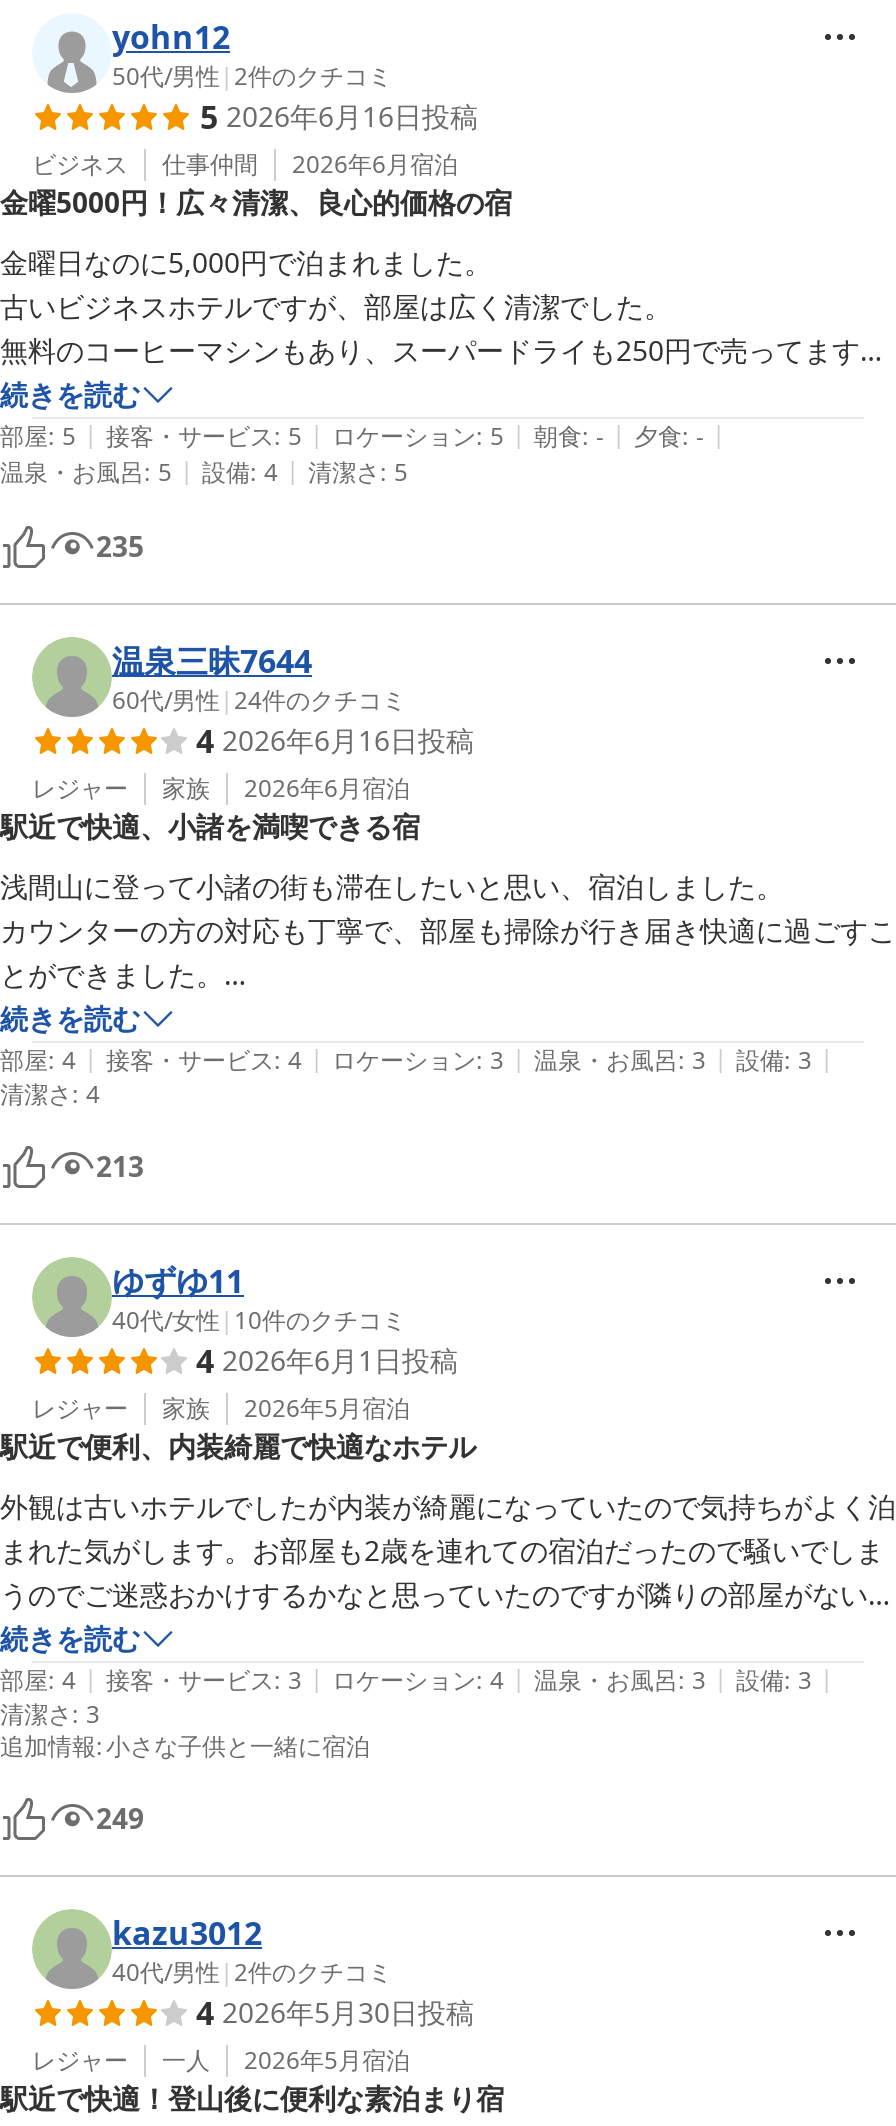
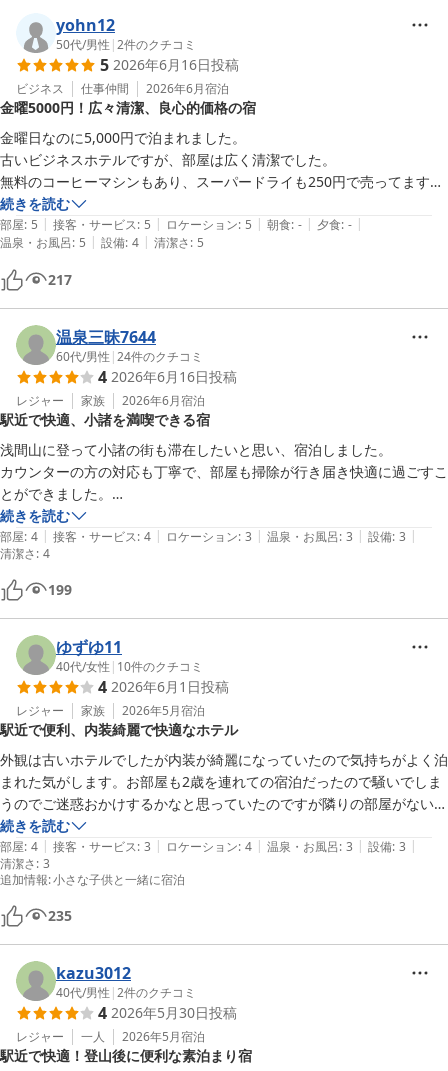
- 235
+ 217

- 213
+ 199

- 249
+ 235
